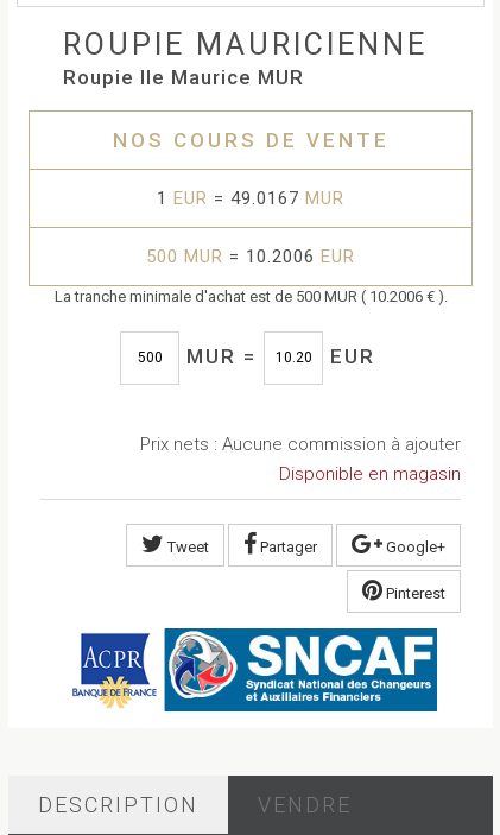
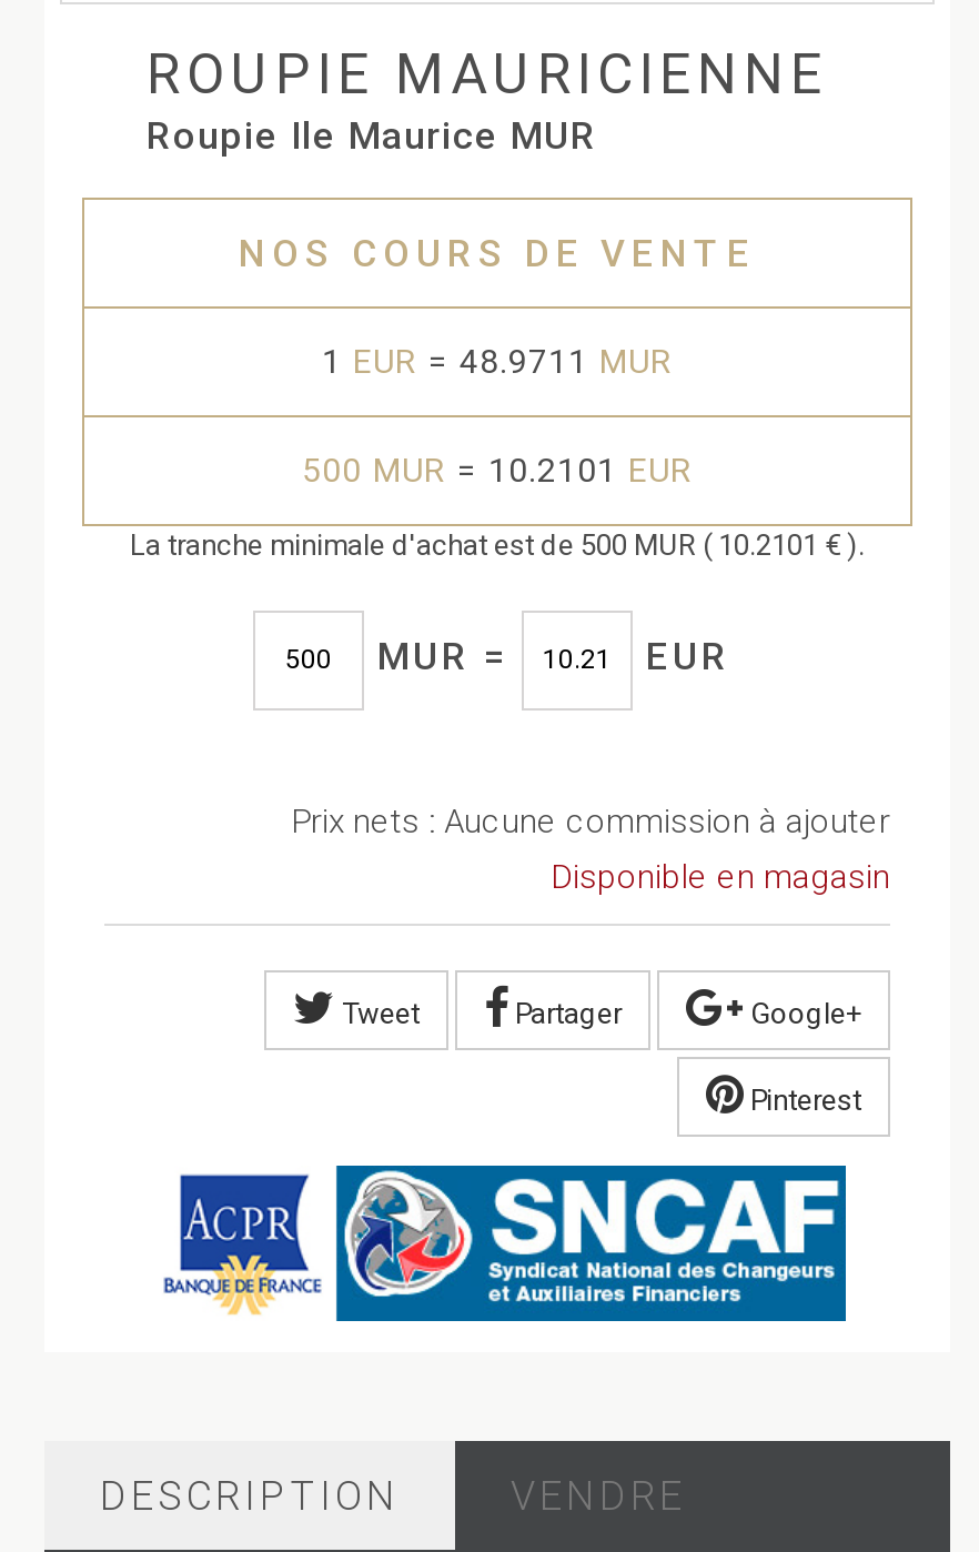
- 1 EUR = 49.0167 MUR
+ 1 EUR = 48.9711 MUR

- 500 MUR = 10.2006 EUR
+ 500 MUR = 10.2101 EUR

- La tranche minimale d'achat est de 500 MUR ( 10.2006 € ).
+ La tranche minimale d'achat est de 500 MUR ( 10.2101 € ).
